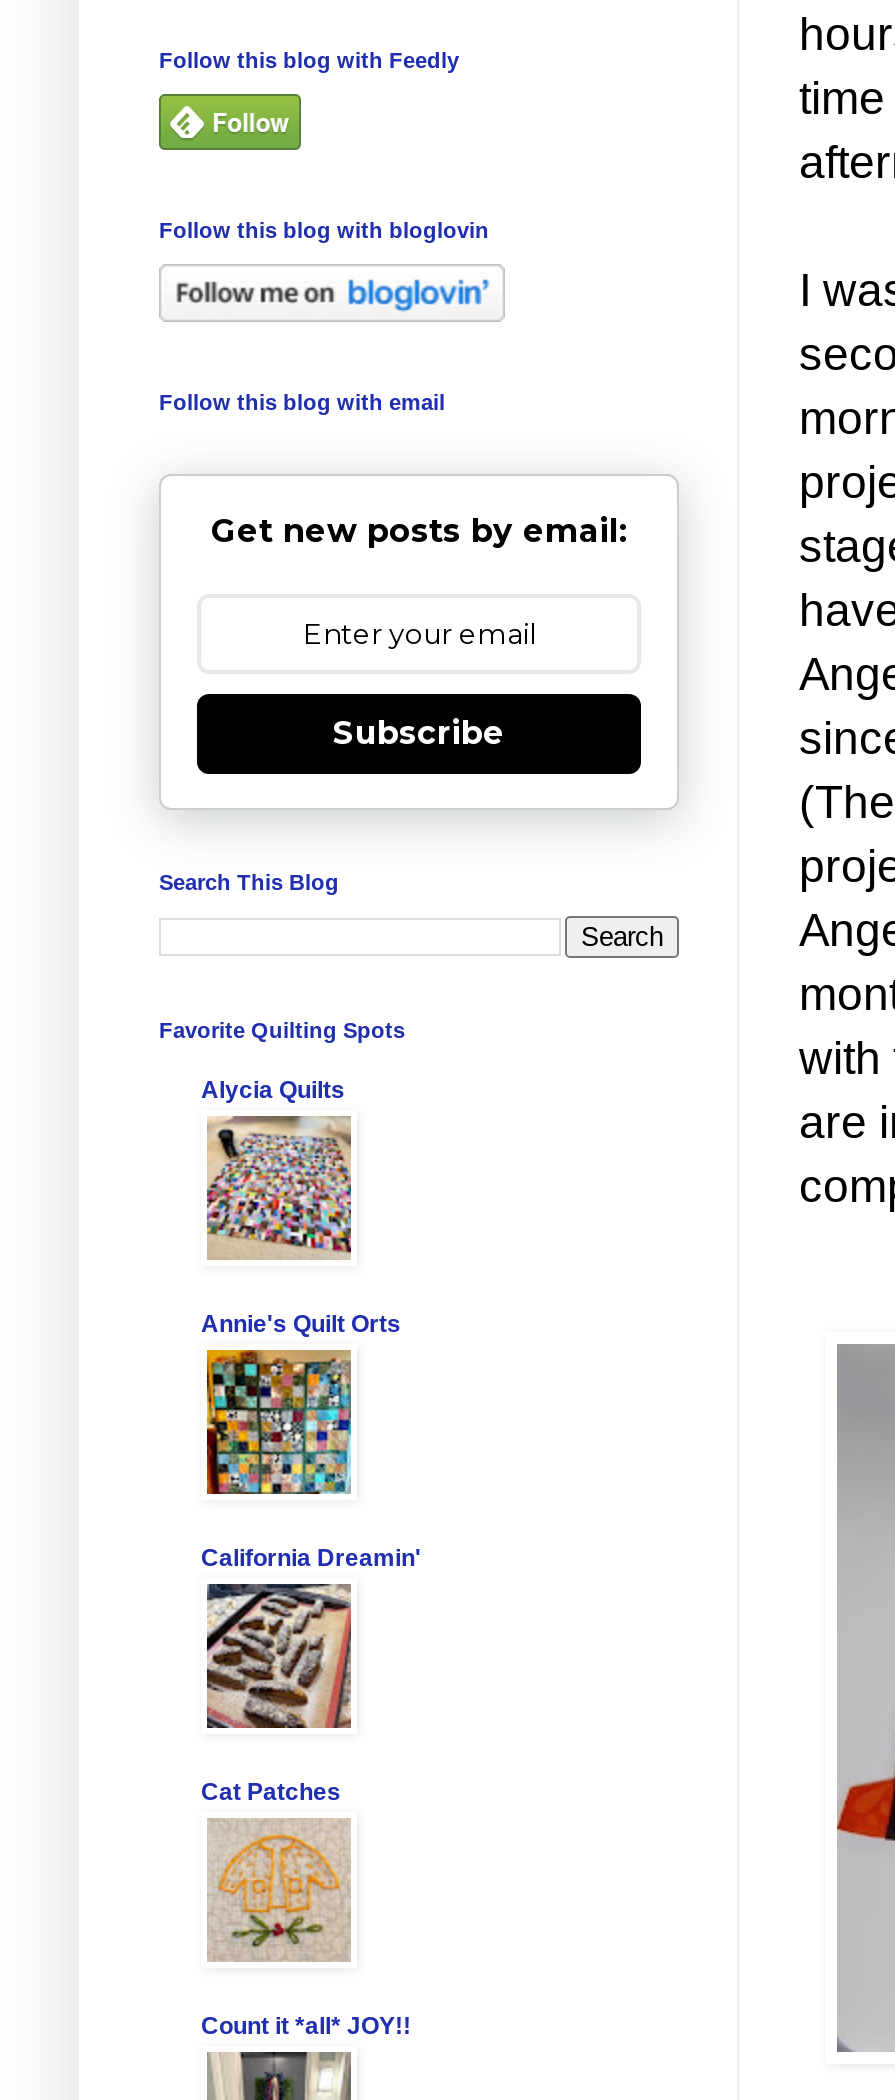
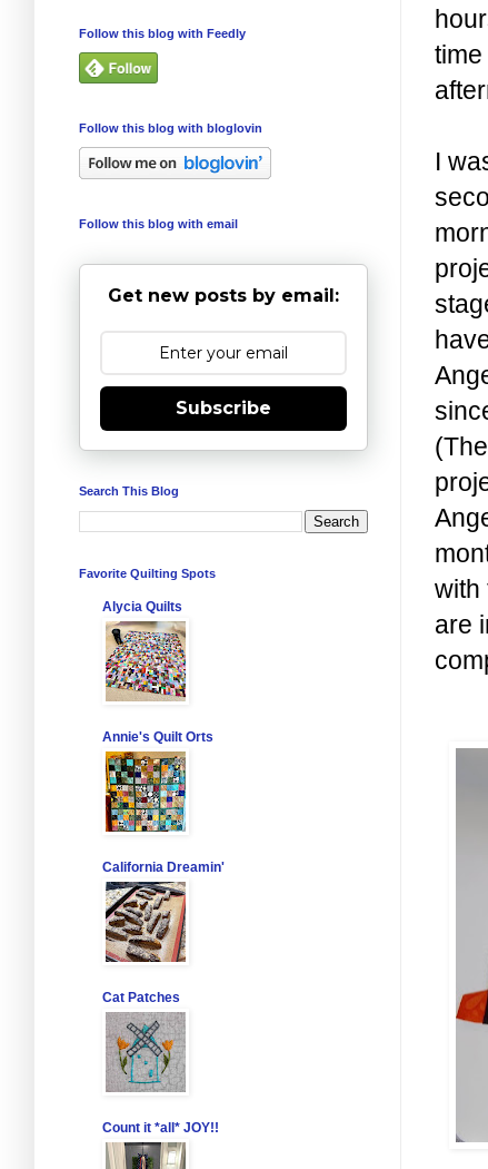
- [image]
+ [image]
